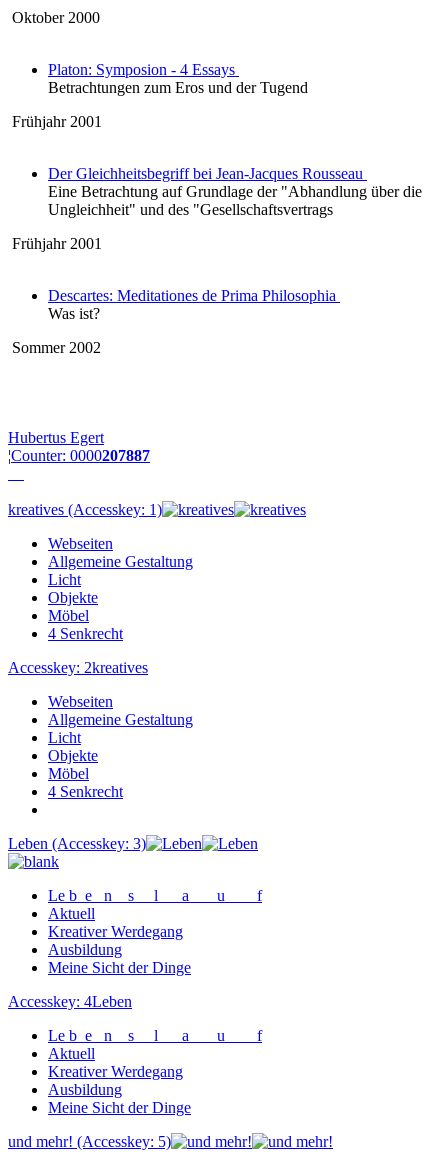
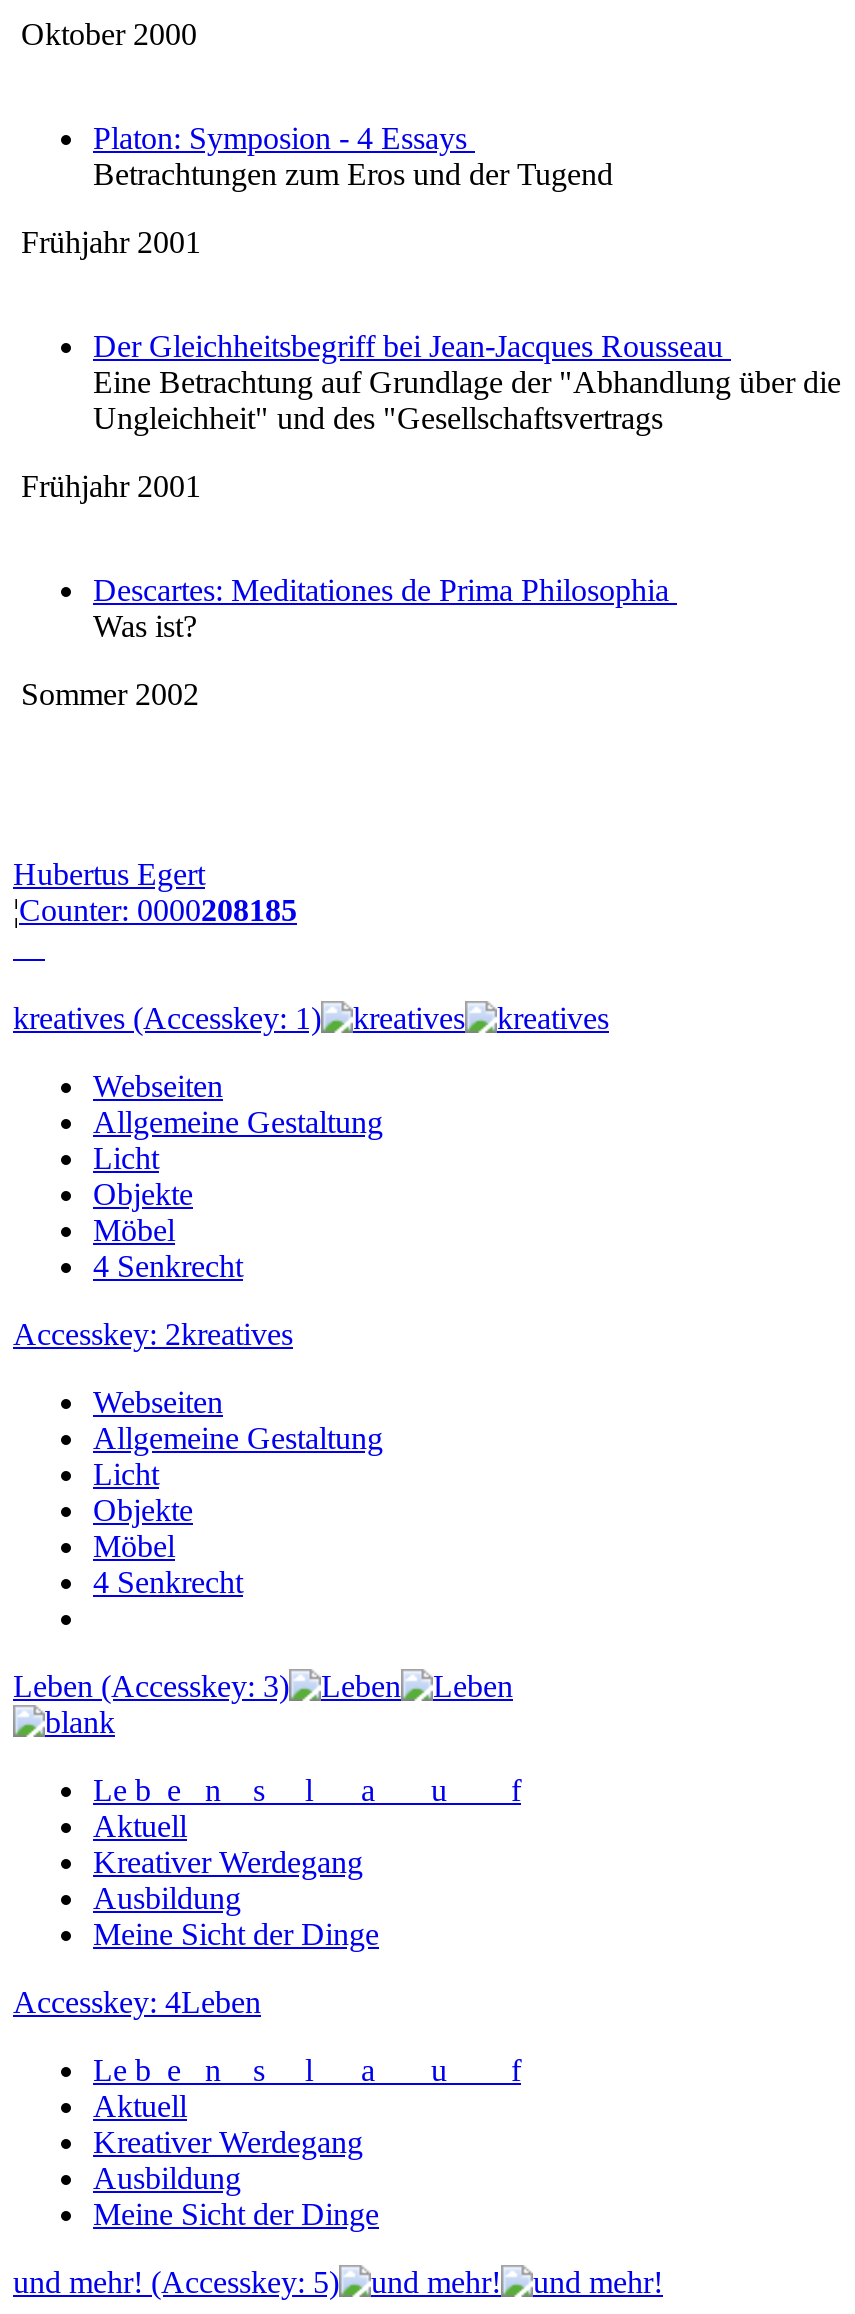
- ¦Counter: 0000207887
+ ¦Counter: 0000208185
